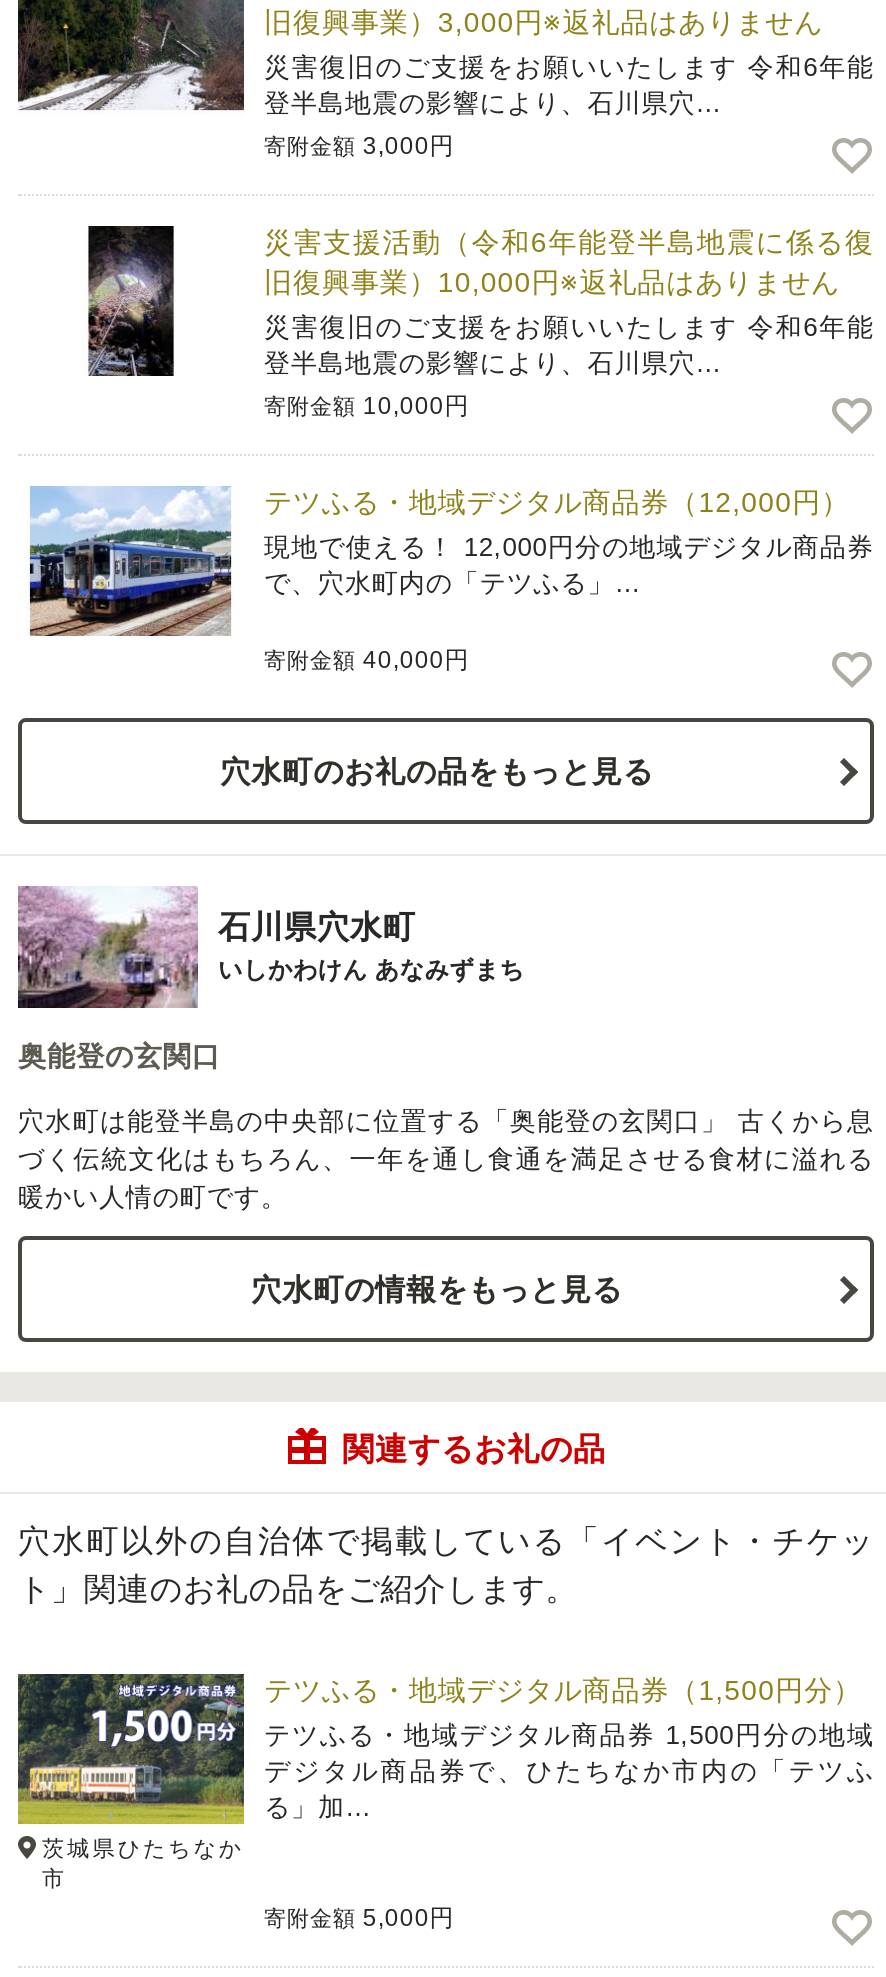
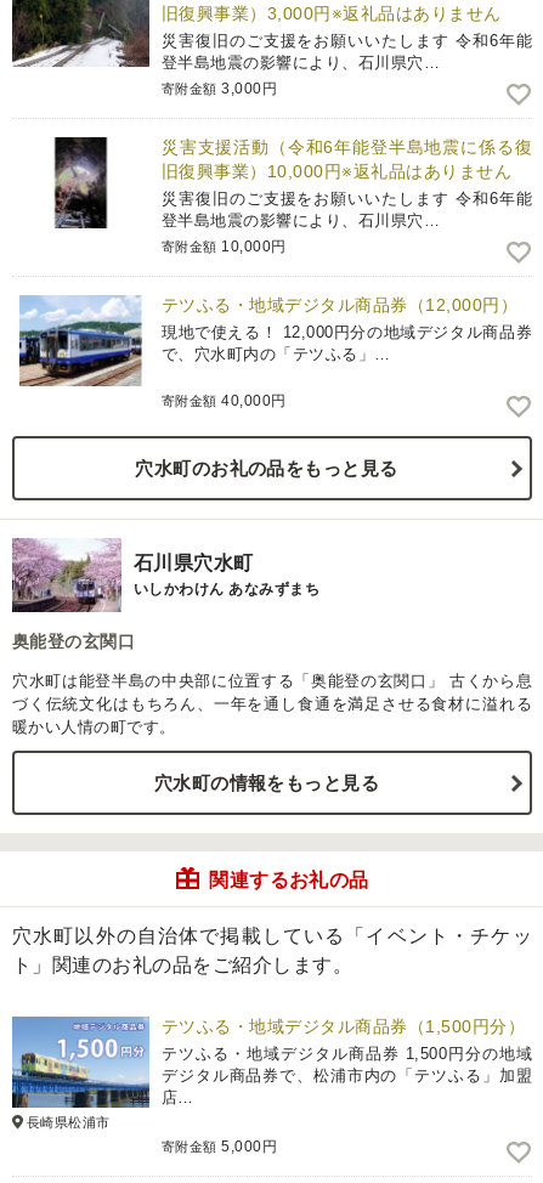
- [image]
- デジタル商品券で、ひたちなか市内の「テツふ
- る」加…
+ [image]
+ デジタル商品券で、松浦市内の「テツふる」加盟
+ 店…

- 茨城県ひたちなか
- 市
+ 長崎県松浦市
